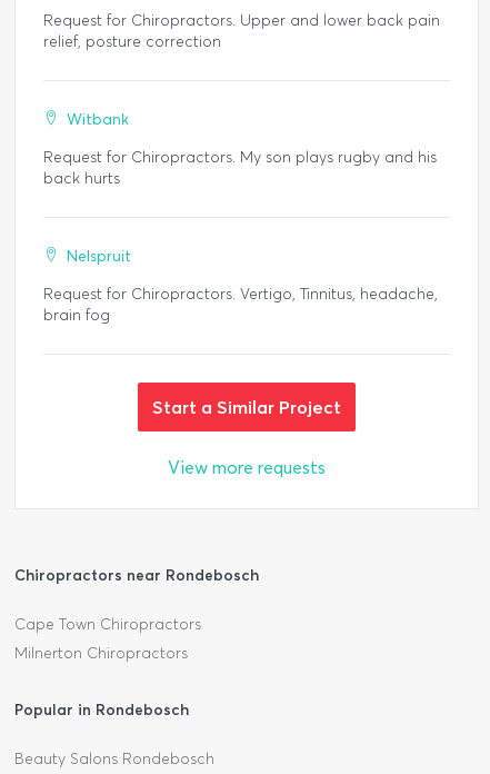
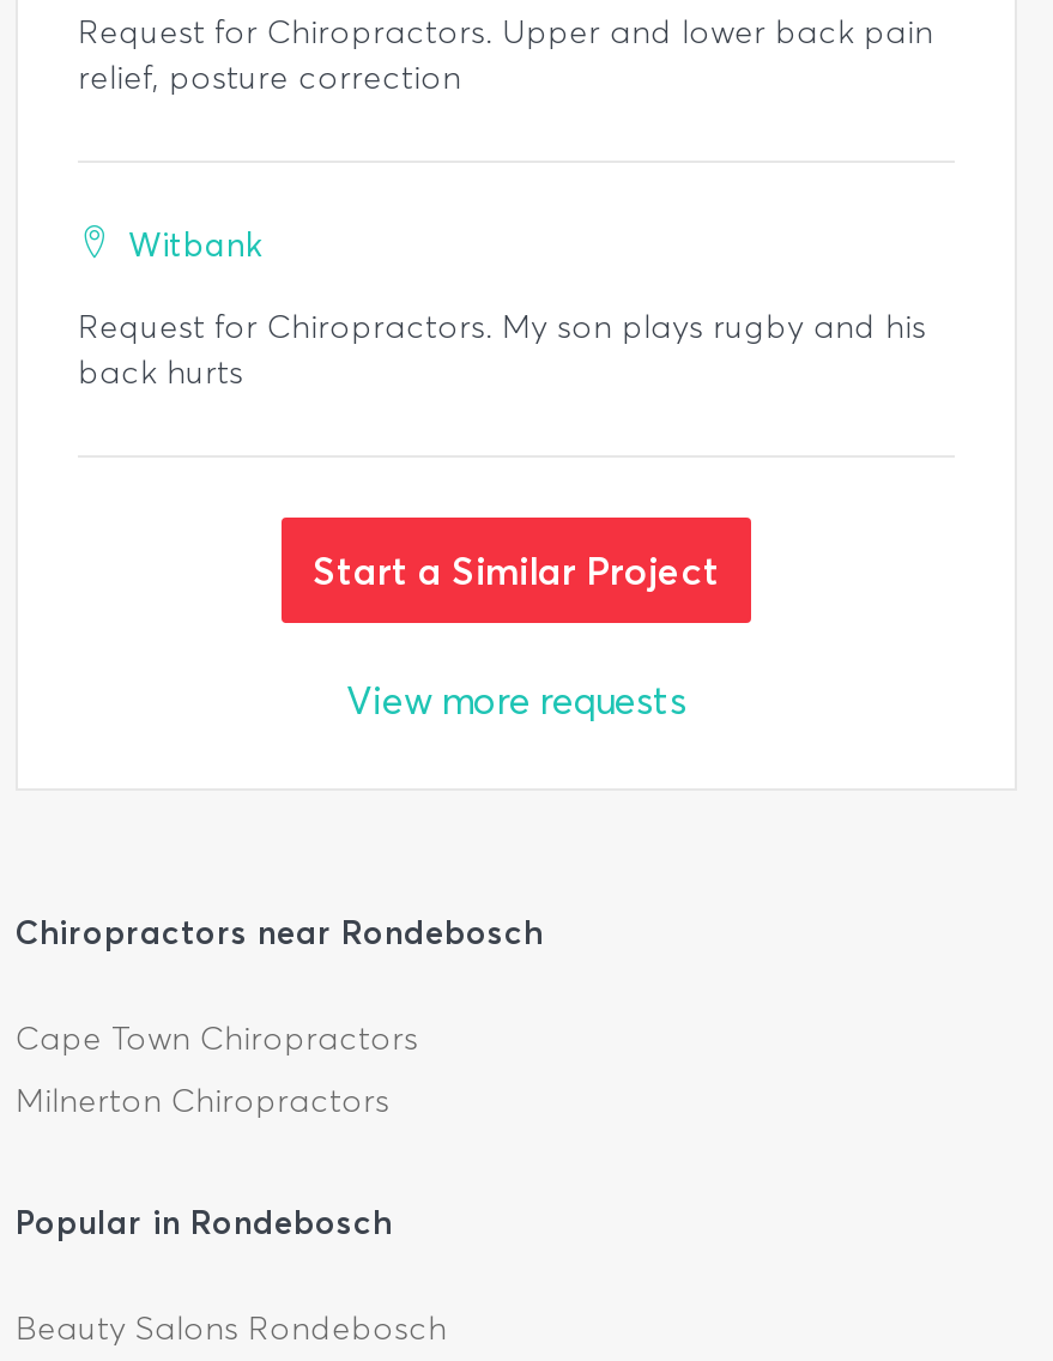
- Nelspruit
- Request for Chiropractors. Vertigo, Tinnitus, headache,
- brain fog
